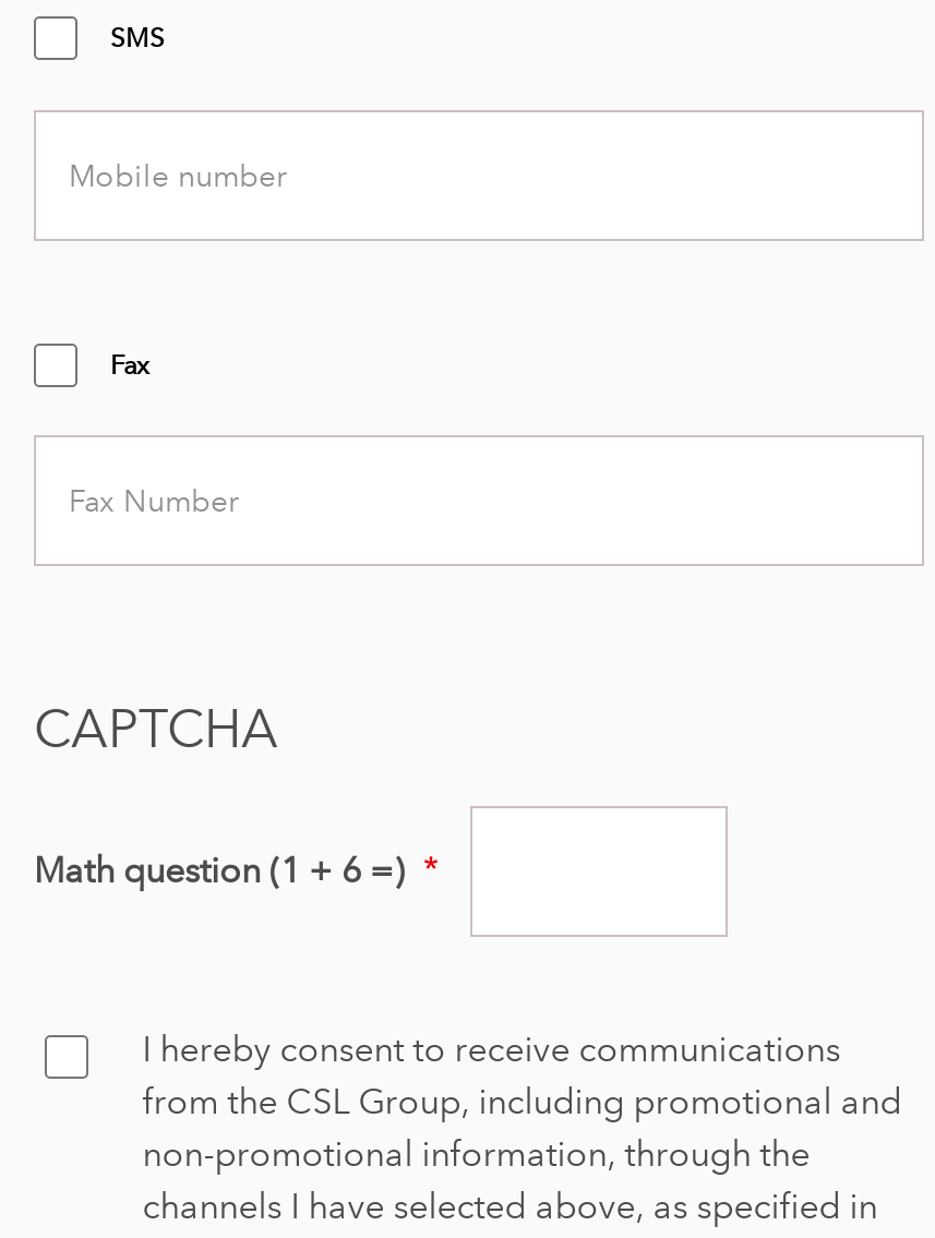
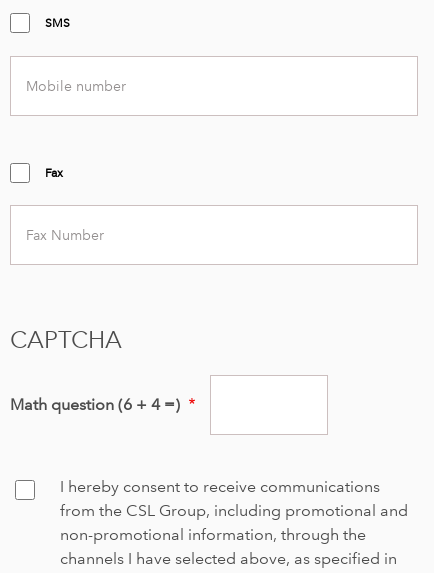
- Math question (1 + 6 =)
+ Math question (6 + 4 =)
